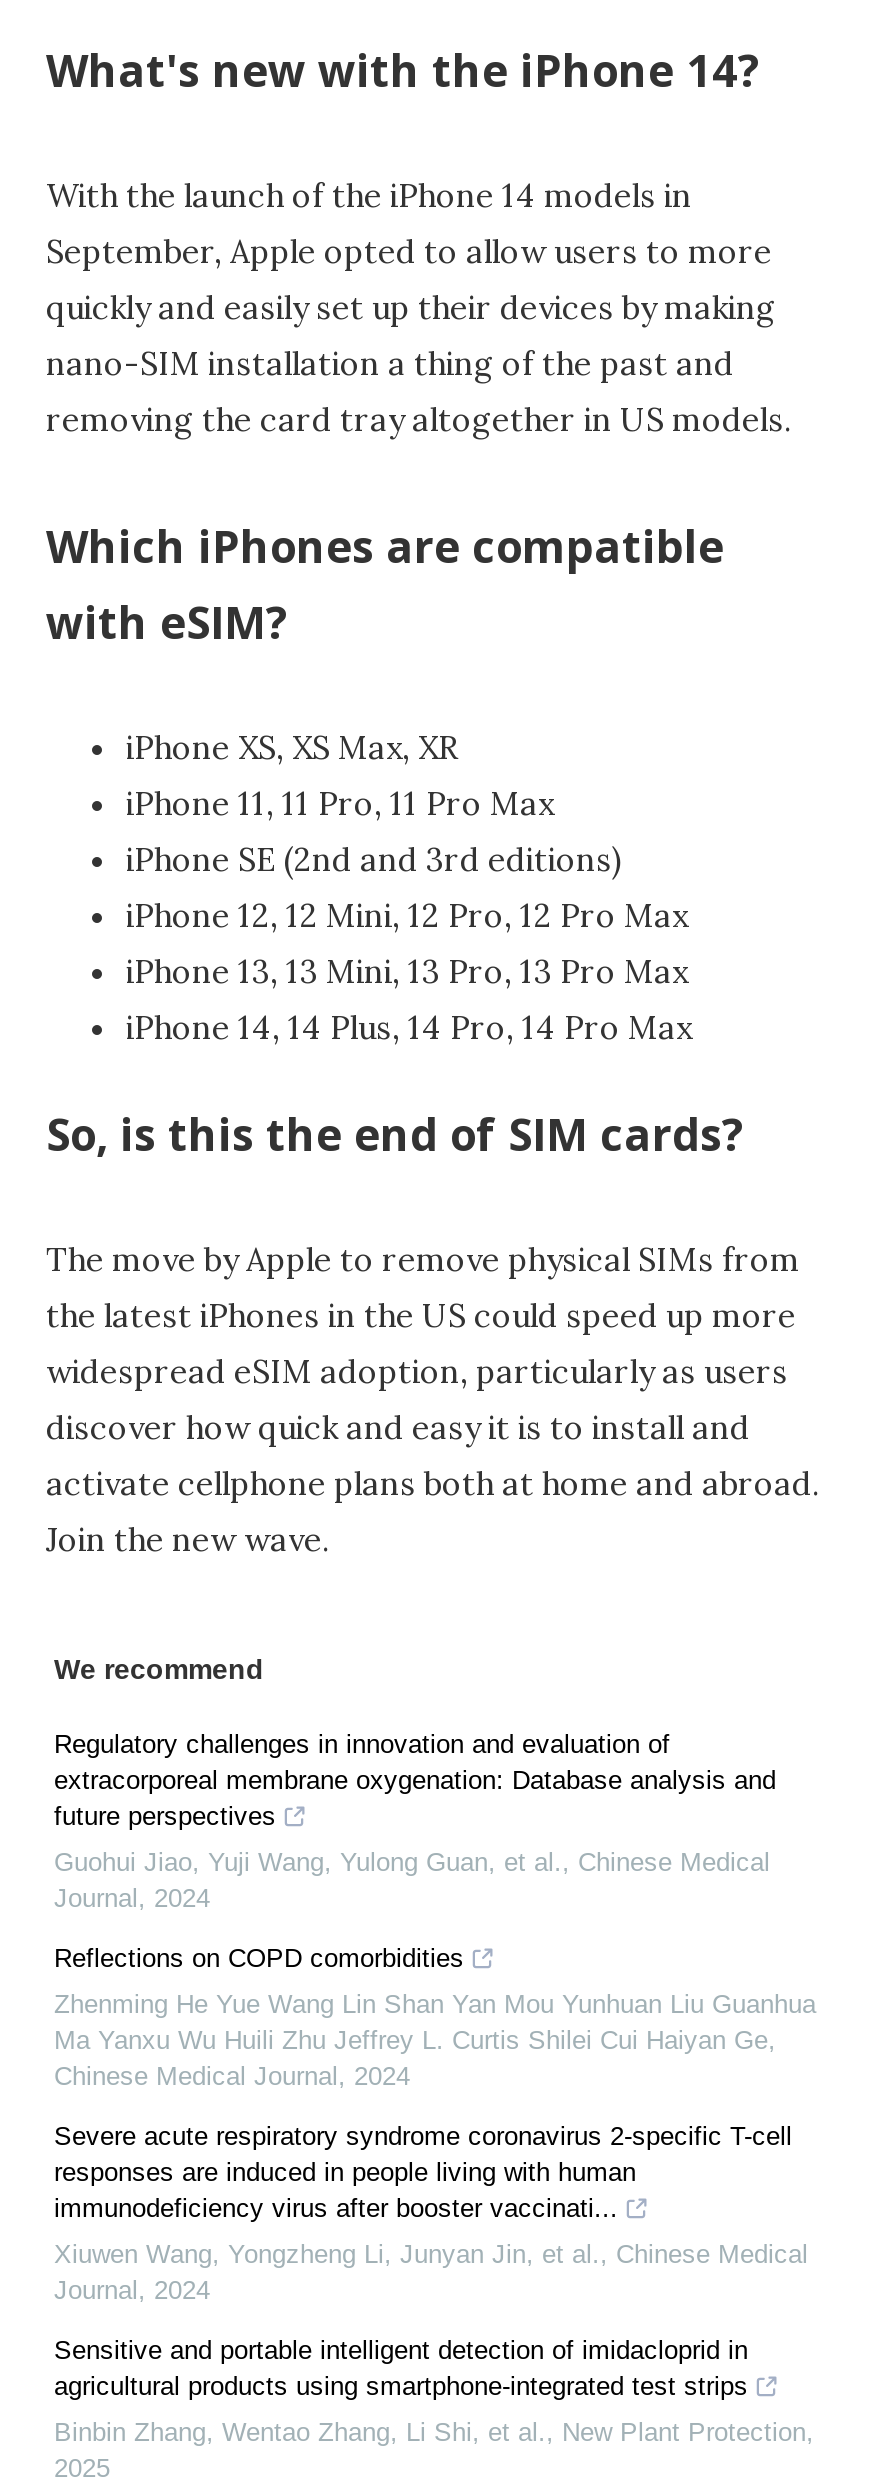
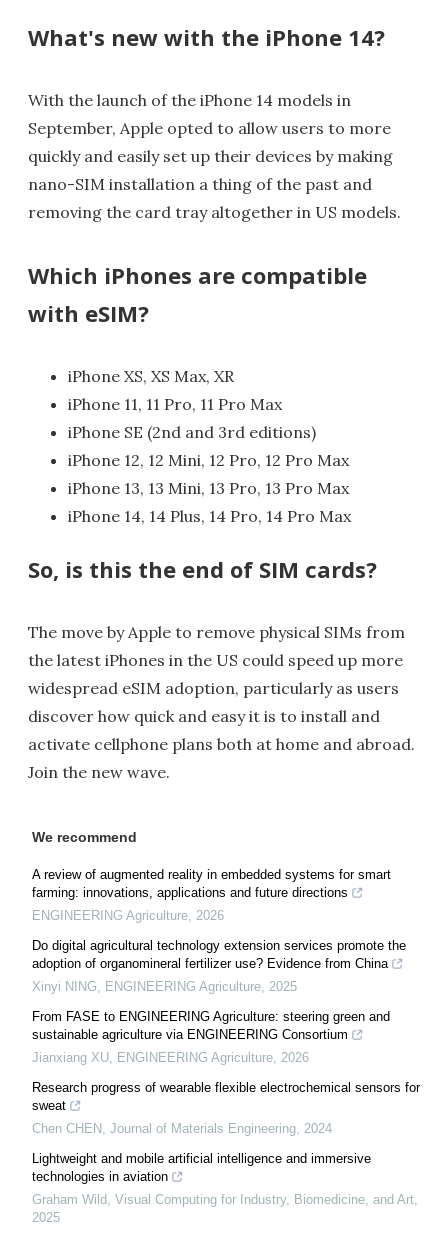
- Regulatory challenges in innovation and evaluation of
- extracorporeal membrane oxygenation: Database analysis and
- future perspectives
- Guohui Jiao, Yuji Wang, Yulong Guan, et al., Chinese Medical
- Journal, 2024
- Reflections on COPD comorbidities
- Zhenming He Yue Wang Lin Shan Yan Mou Yunhuan Liu Guanhua
- Ma Yanxu Wu Huili Zhu Jeffrey L. Curtis Shilei Cui Haiyan Ge,
- Chinese Medical Journal, 2024
- Severe acute respiratory syndrome coronavirus 2-specific T-cell
- responses are induced in people living with human
- immunodeficiency virus after booster vaccinati...
- Xiuwen Wang, Yongzheng Li, Junyan Jin, et al., Chinese Medical
- Journal, 2024
- Sensitive and portable intelligent detection of imidacloprid in
- agricultural products using smartphone‐integrated test strips
- Binbin Zhang, Wentao Zhang, Li Shi, et al., New Plant Protection,
+ A review of augmented reality in embedded systems for smart
+ farming: innovations, applications and future directions
+ ENGINEERING Agriculture, 2026
+ Do digital agricultural technology extension services promote the
+ adoption of organomineral fertilizer use? Evidence from China
+ Xinyi NING, ENGINEERING Agriculture, 2025
+ From FASE to ENGINEERING Agriculture: steering green and
+ sustainable agriculture via ENGINEERING Consortium
+ Jianxiang XU, ENGINEERING Agriculture, 2026
+ Research progress of wearable flexible electrochemical sensors for
+ sweat
+ Chen CHEN, Journal of Materials Engineering, 2024
+ Lightweight and mobile artificial intelligence and immersive
+ technologies in aviation
+ Graham Wild, Visual Computing for Industry, Biomedicine, and Art,
